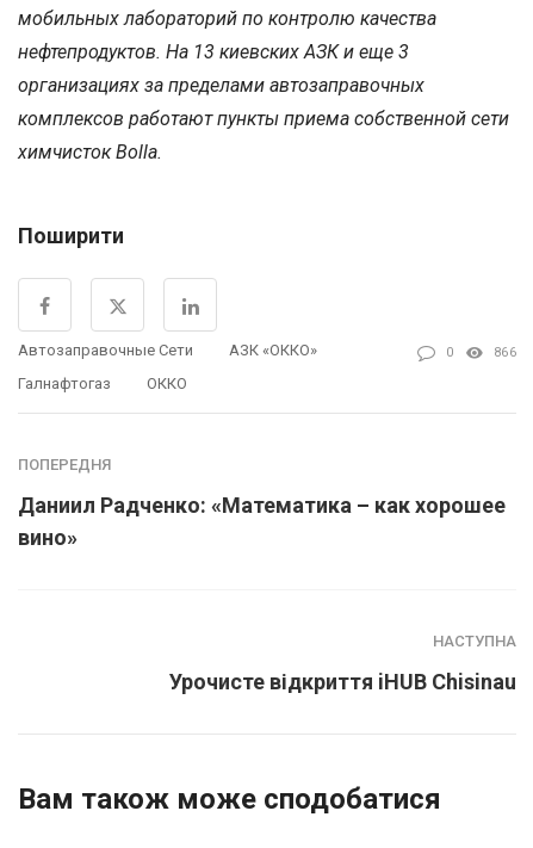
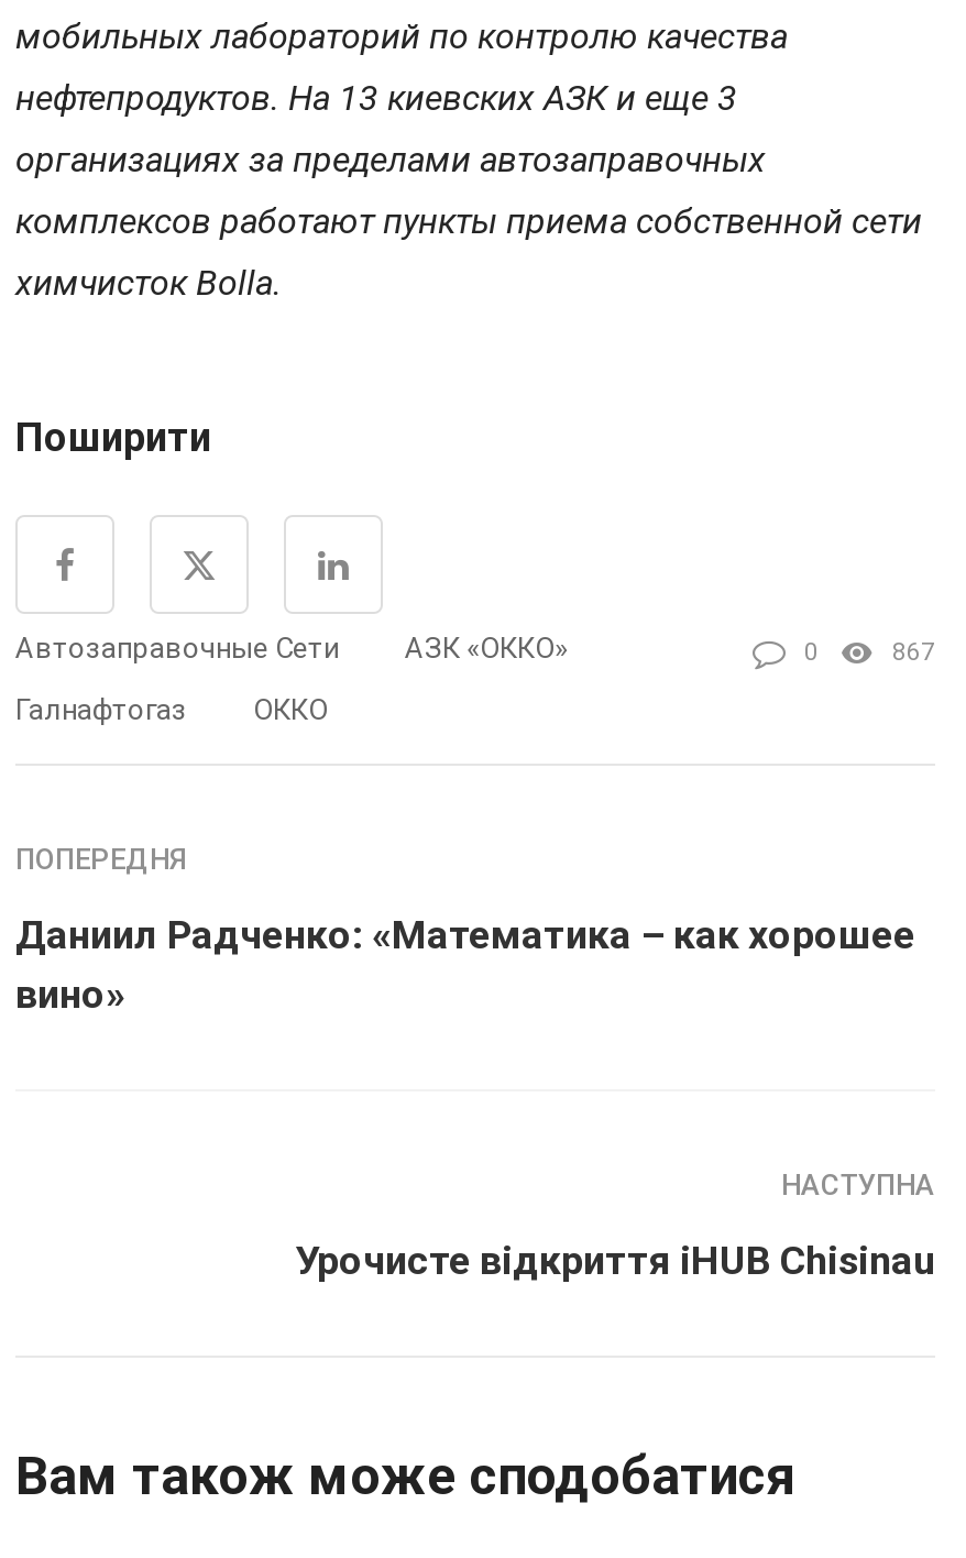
- 866
+ 867
